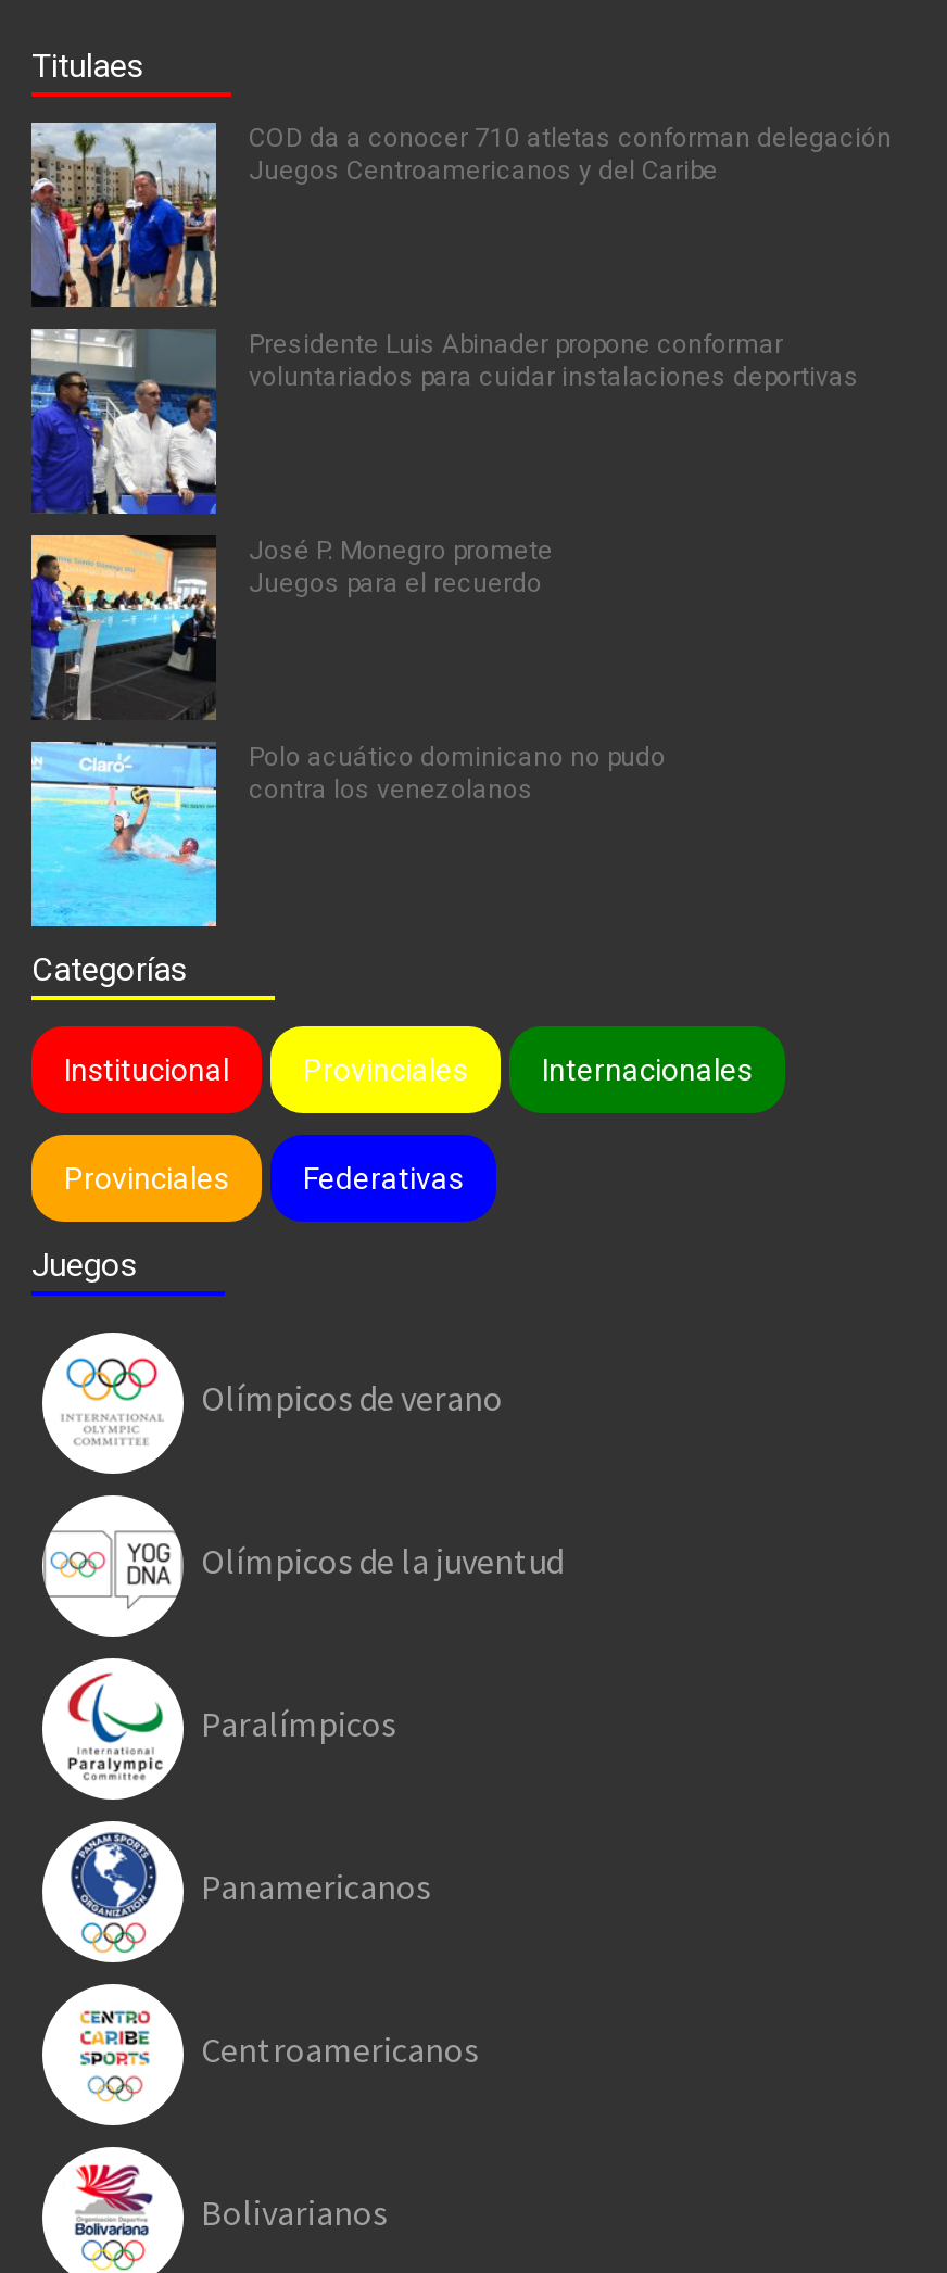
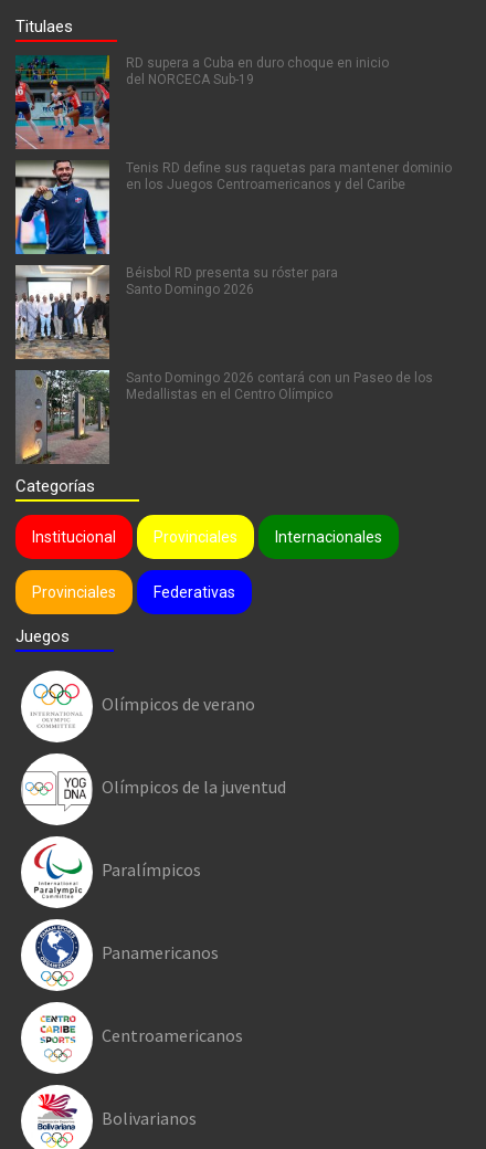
- [image]
- COD da a conocer 710 atletas conforman delegación
- Juegos Centroamericanos y del Caribe
+ [image]
+ RD supera a Cuba en duro choque en inicio
+ del NORCECA Sub-19

- [image]
- Presidente Luis Abinader propone conformar
- voluntariados para cuidar instalaciones deportivas
+ [image]
+ Tenis RD define sus raquetas para mantener dominio
+ en los Juegos Centroamericanos y del Caribe

- [image]
- José P. Monegro promete
- Juegos para el recuerdo
+ [image]
+ Béisbol RD presenta su róster para
+ Santo Domingo 2026

- [image]
- Polo acuático dominicano no pudo
- contra los venezolanos
+ [image]
+ Santo Domingo 2026 contará con un Paseo de los
+ Medallistas en el Centro Olímpico
